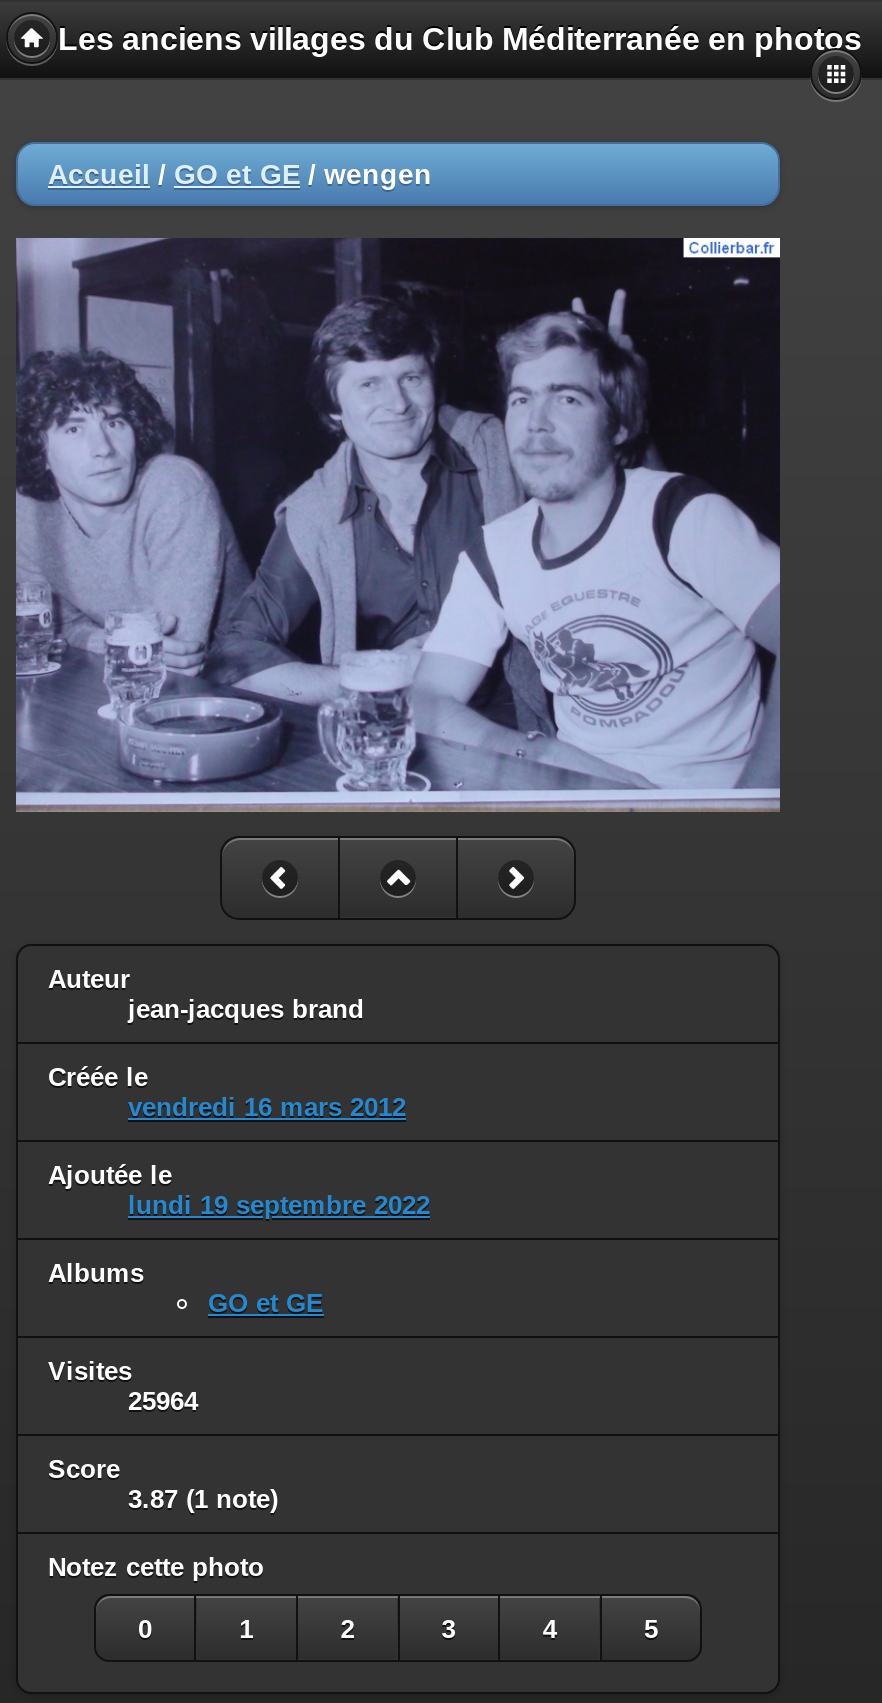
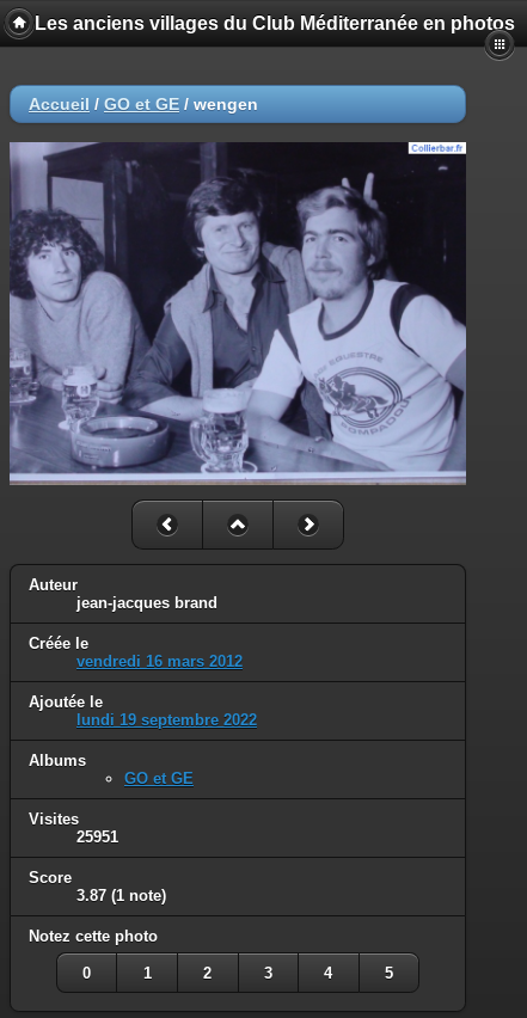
- 25964
+ 25951
